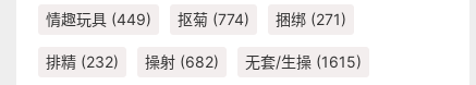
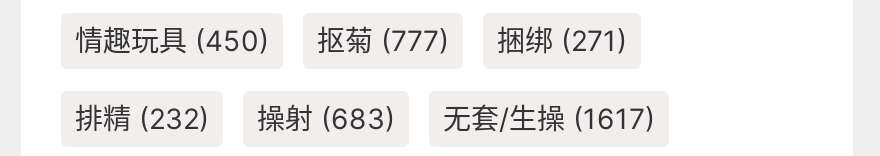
- 情趣玩具(449)
+ 情趣玩具(450)

- 抠菊(774)
+ 抠菊(777)

- 操射(682)
+ 操射(683)

- 无套/生操(1615)
+ 无套/生操(1617)
